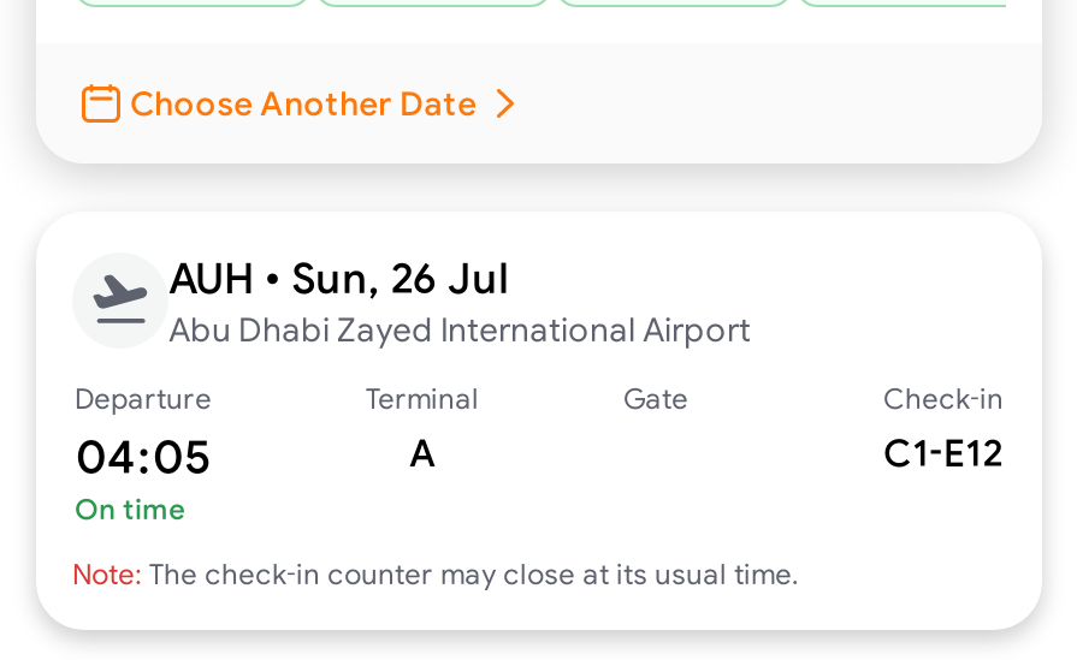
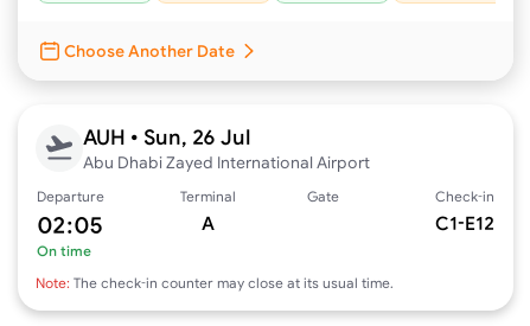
- 04:05
+ 02:05
